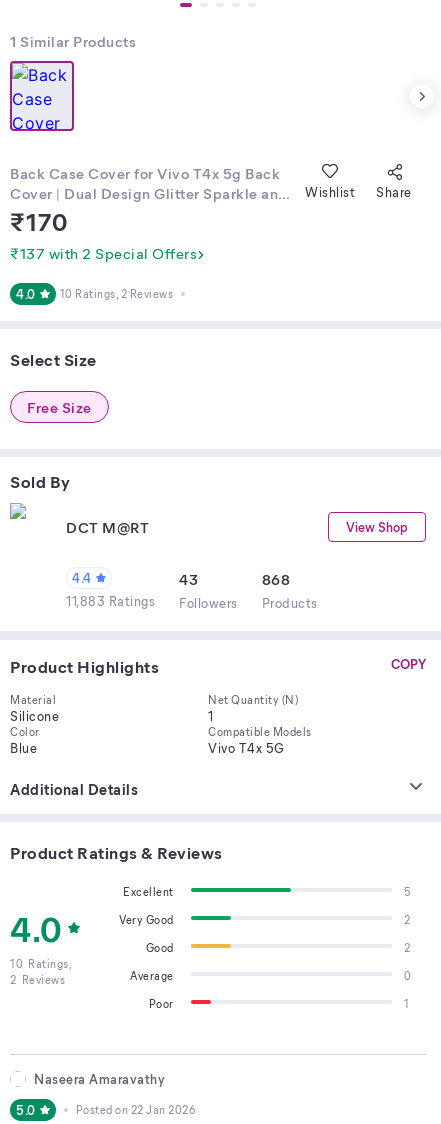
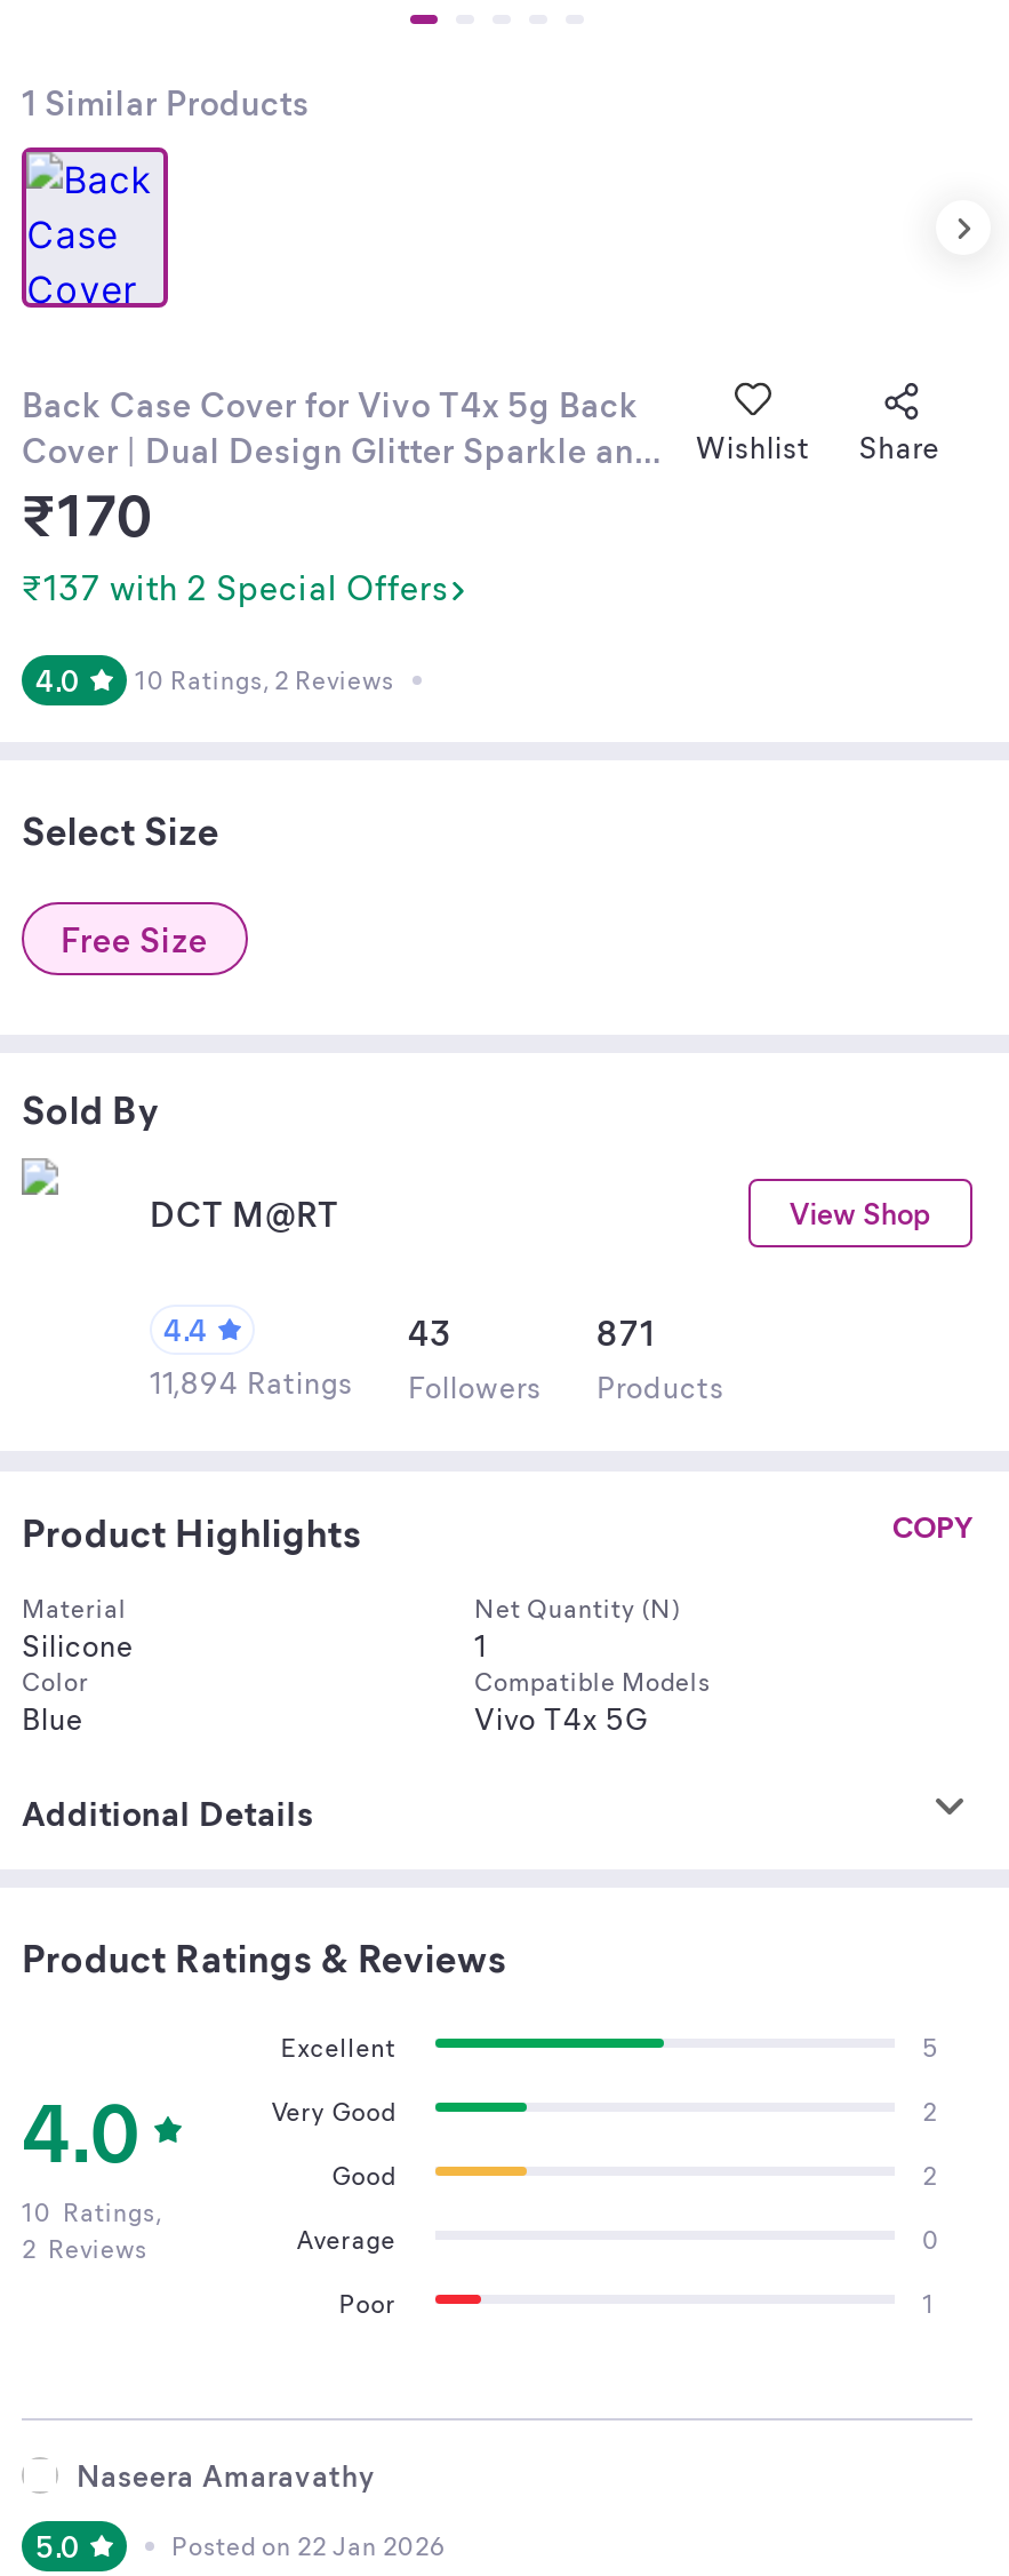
- 868
+ 871

- 11,883 Ratings Followers Products
+ 11,894 Ratings Followers Products
